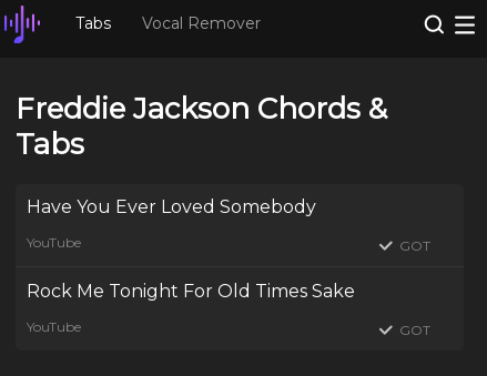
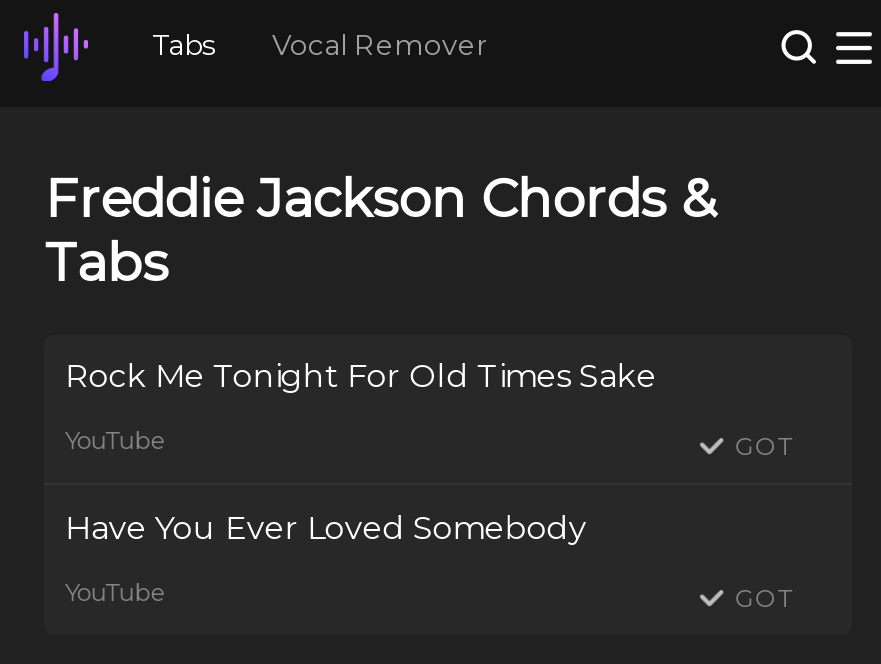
moved down: Have You Ever Loved Somebody

moved up: Rock Me Tonight For Old Times Sake
